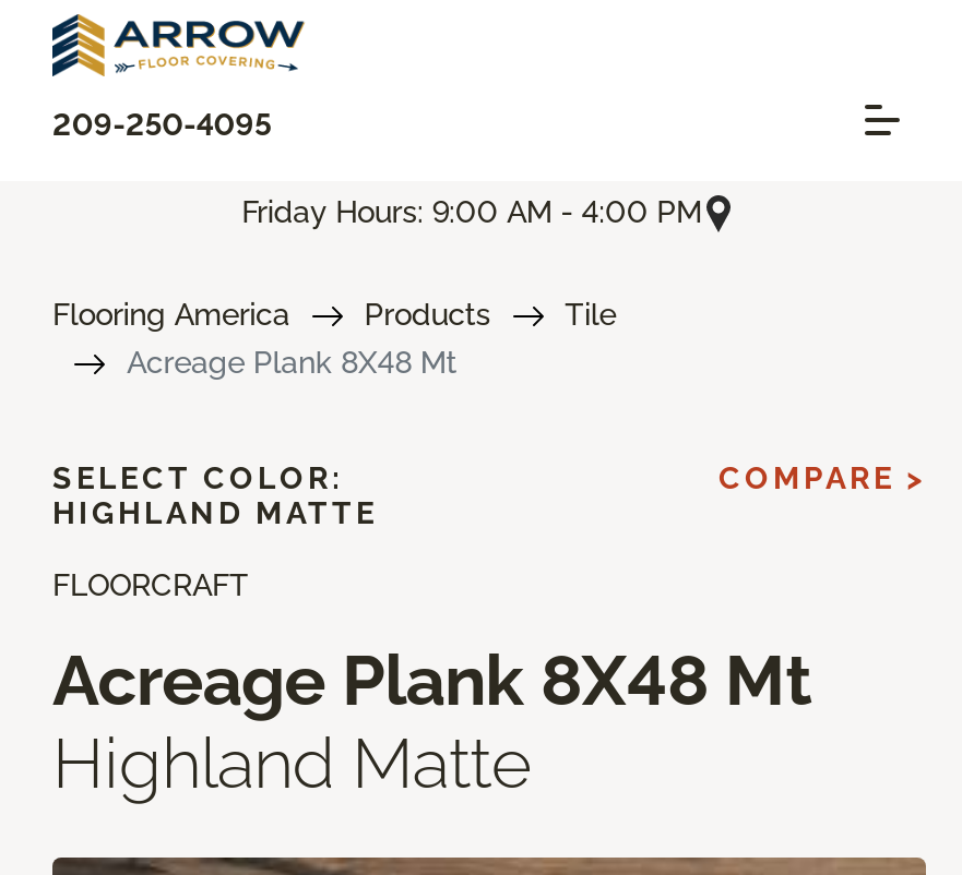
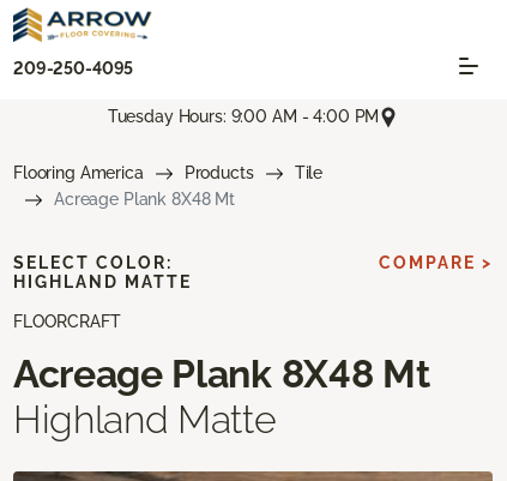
- Friday Hours: 9:00 AM - 4:00 PM
+ Tuesday Hours: 9:00 AM - 4:00 PM
